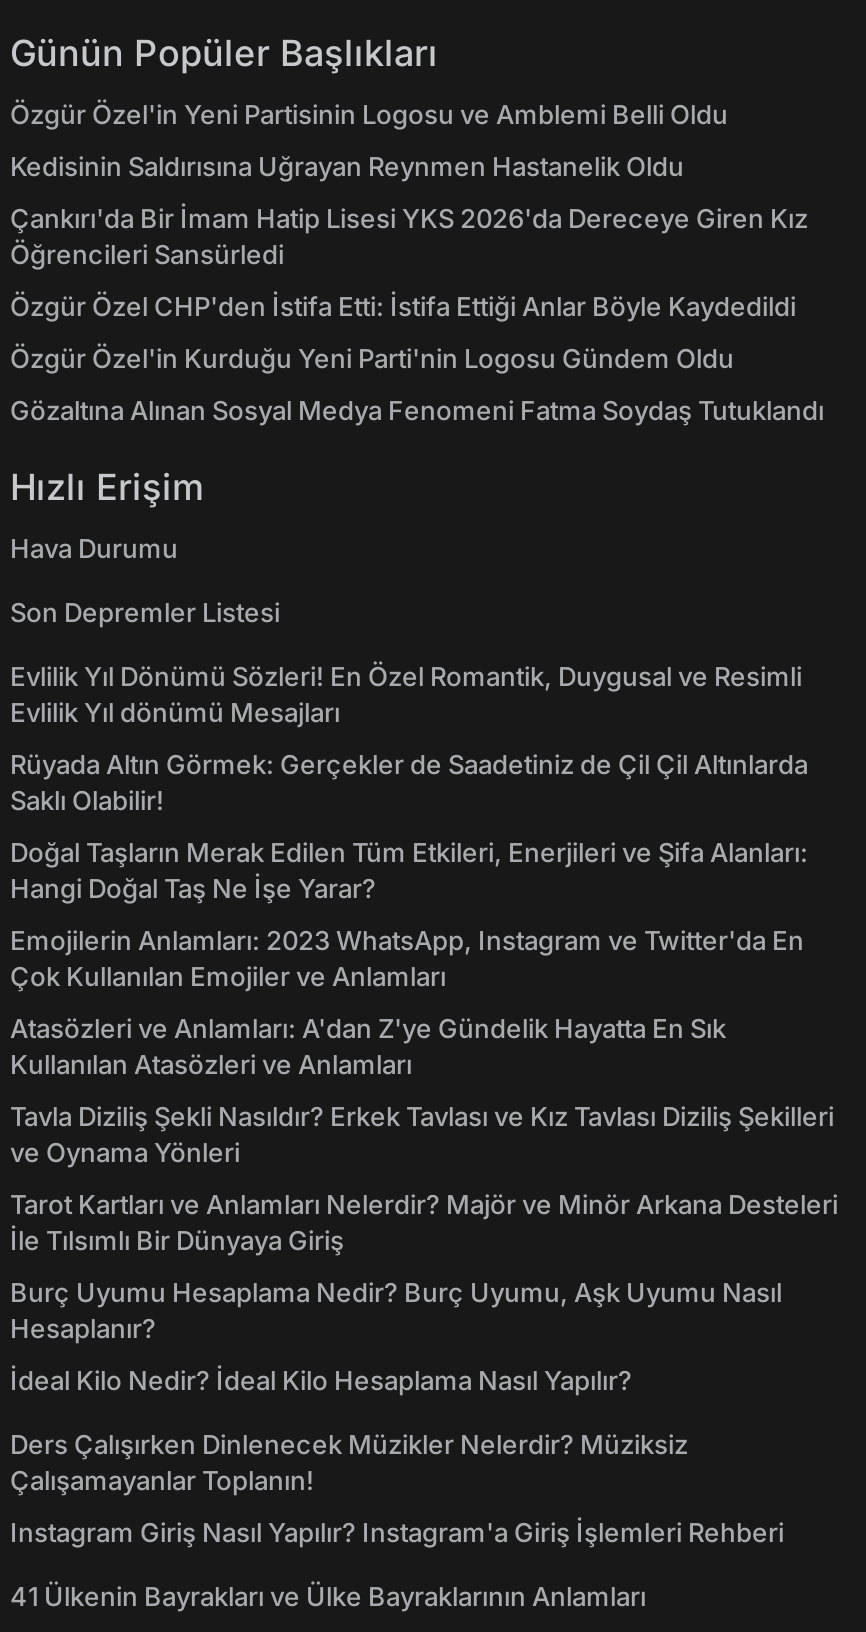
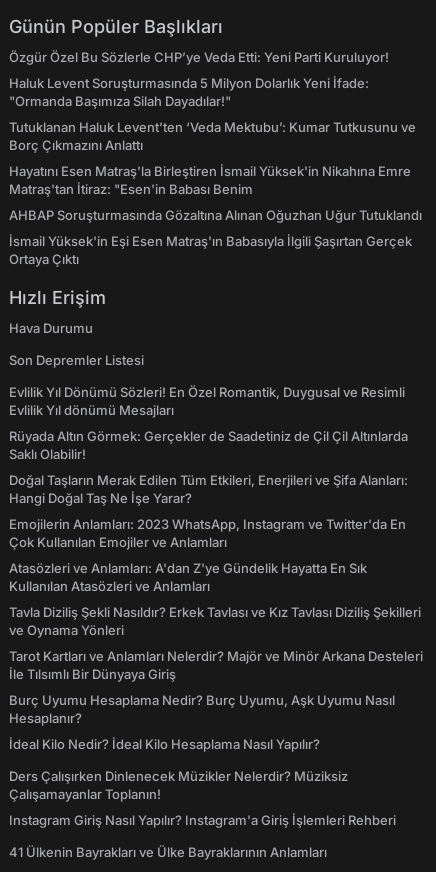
- Özgür Özel'in Yeni Partisinin Logosu ve Amblemi Belli Oldu
+ Özgür Özel Bu Sözlerle CHP’ye Veda Etti: Yeni Parti Kuruluyor!

- Kedisinin Saldırısına Uğrayan Reynmen Hastanelik Oldu
+ Haluk Levent Soruşturmasında 5 Milyon Dolarlık Yeni İfade:
+ "Ormanda Başımıza Silah Dayadılar!"

- Çankırı'da Bir İmam Hatip Lisesi YKS 2026'da Dereceye Giren Kız
- Öğrencileri Sansürledi
+ Tutuklanan Haluk Levent’ten ‘Veda Mektubu’: Kumar Tutkusunu ve
+ Borç Çıkmazını Anlattı

- Özgür Özel CHP'den İstifa Etti: İstifa Ettiği Anlar Böyle Kaydedildi
+ Hayatını Esen Matraş'la Birleştiren İsmail Yüksek'in Nikahına Emre
+ Matraş'tan İtiraz: "Esen'in Babası Benim

- Özgür Özel'in Kurduğu Yeni Parti'nin Logosu Gündem Oldu
+ AHBAP Soruşturmasında Gözaltına Alınan Oğuzhan Uğur Tutuklandı

- Gözaltına Alınan Sosyal Medya Fenomeni Fatma Soydaş Tutuklandı
+ İsmail Yüksek'in Eşi Esen Matraş'ın Babasıyla İlgili Şaşırtan Gerçek
+ Ortaya Çıktı
